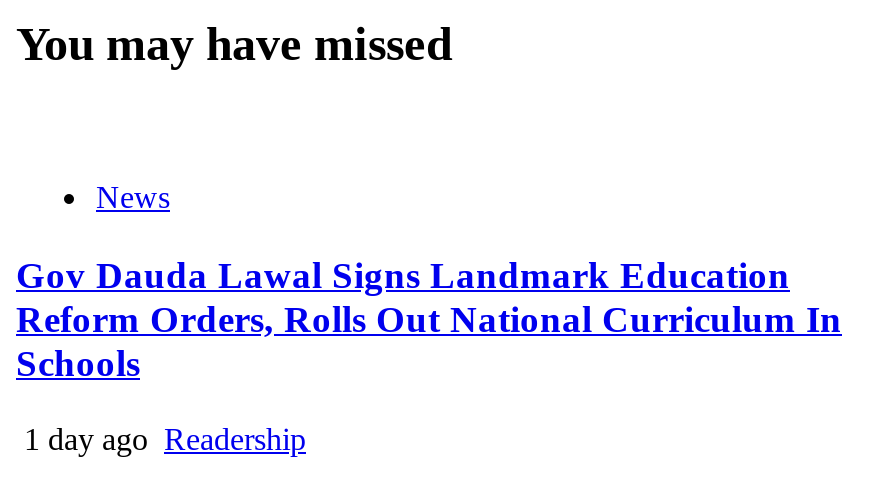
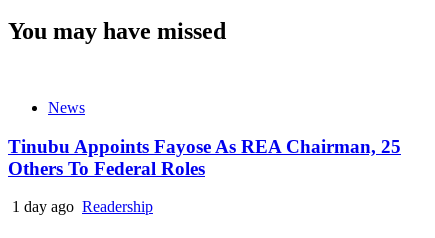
- Gov Dauda Lawal Signs Landmark Education
- Reform Orders, Rolls Out National Curriculum In
- Schools
+ Tinubu Appoints Fayose As REA Chairman, 25
+ Others To Federal Roles
